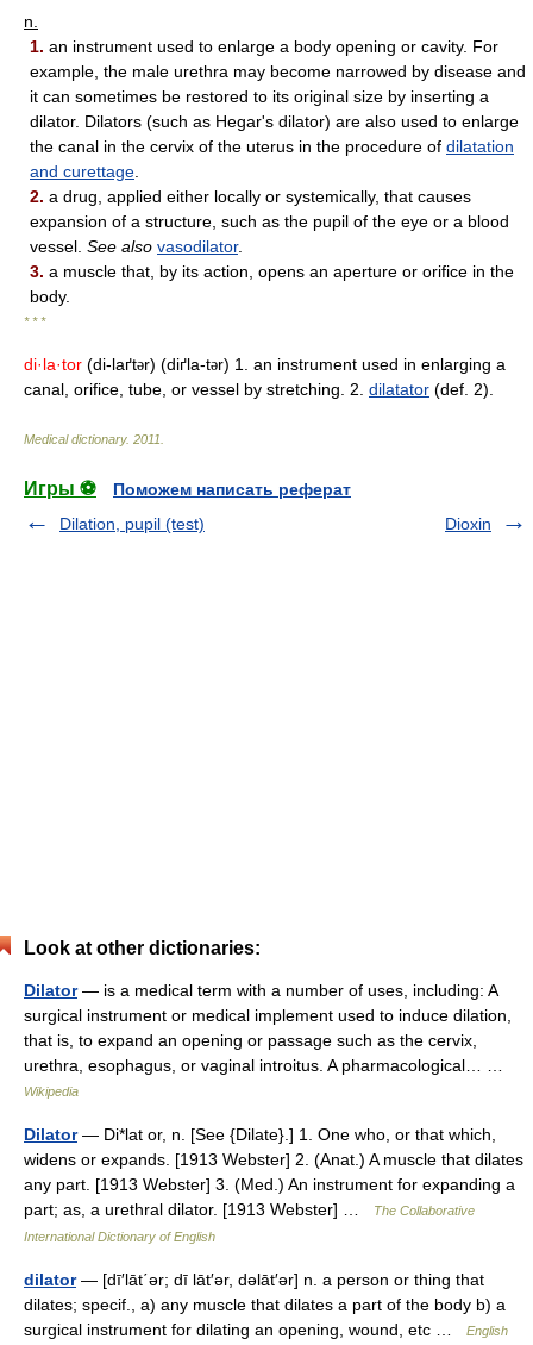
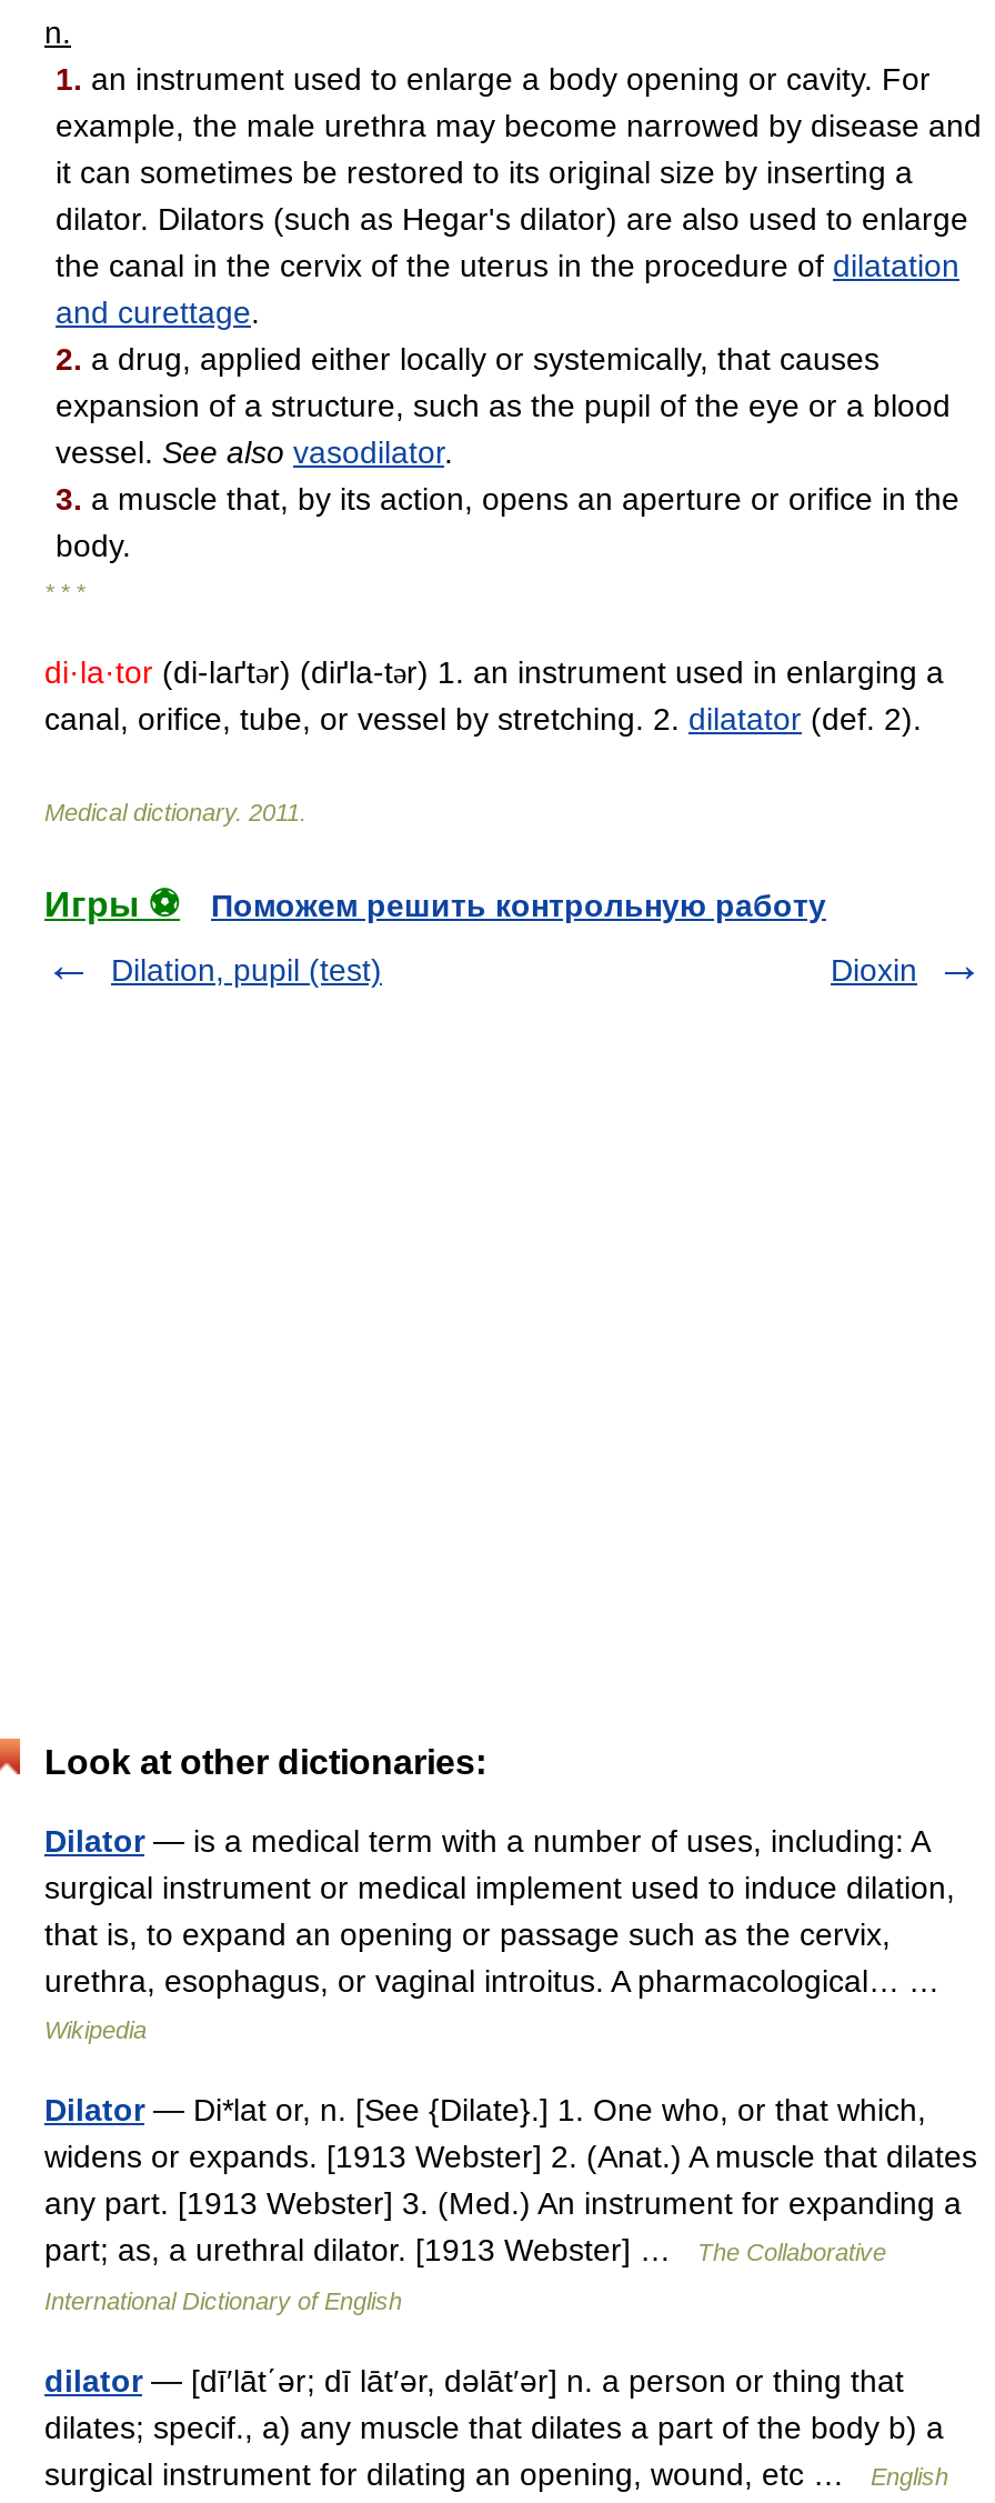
- Поможем написать реферат
+ Поможем решить контрольную работу
